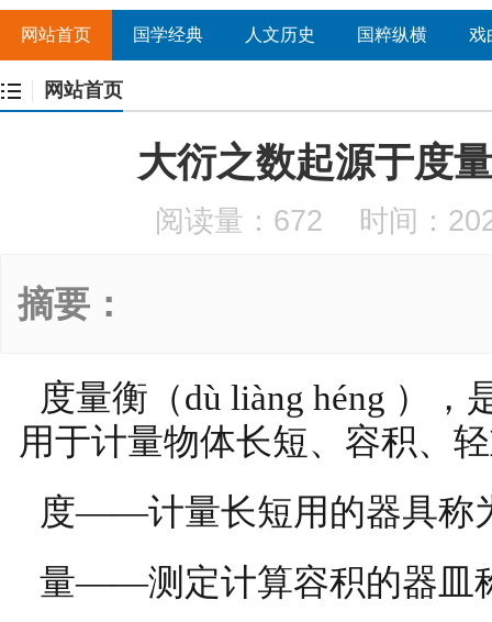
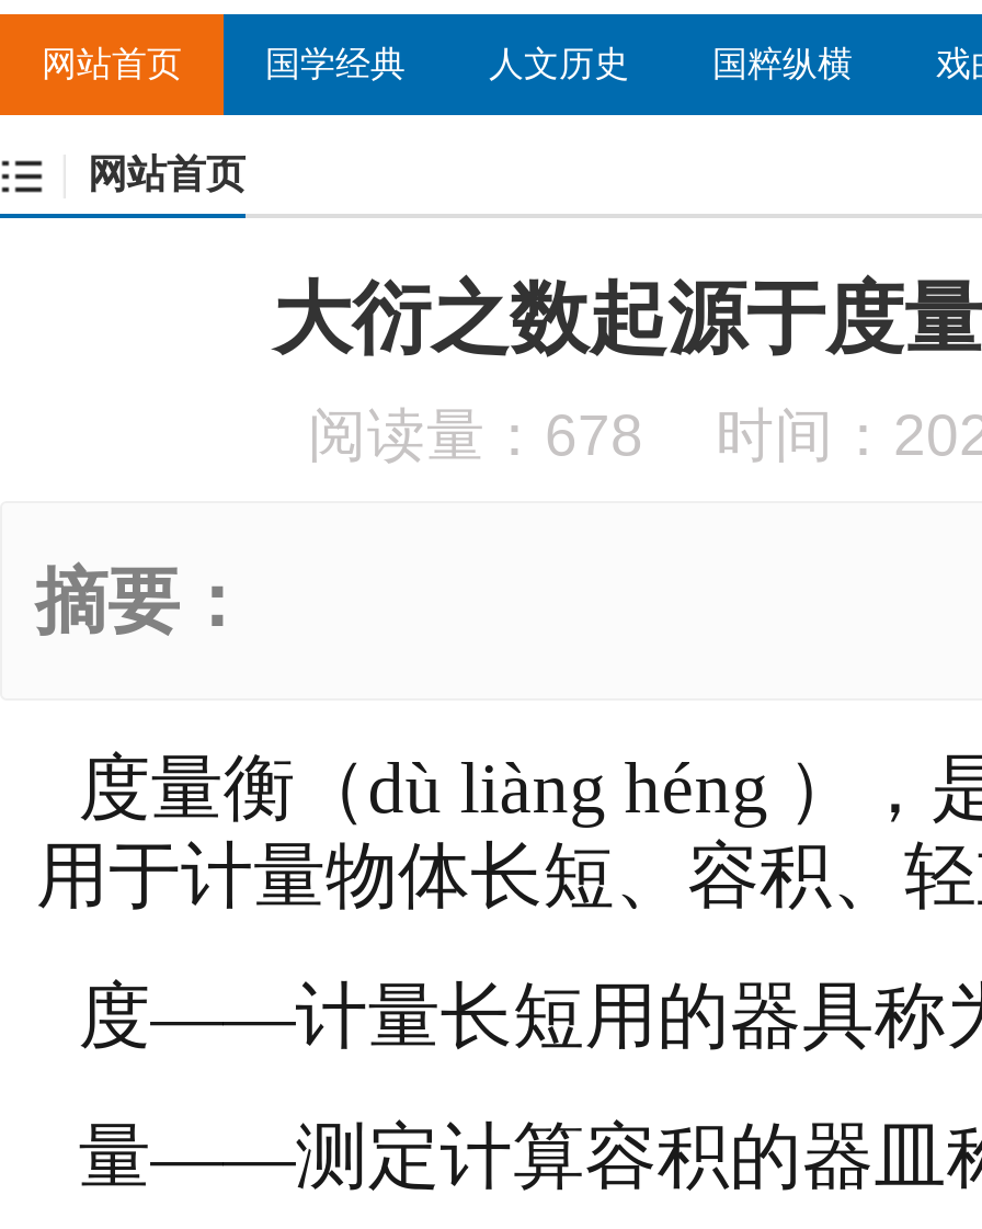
- 阅读量：672
+ 阅读量：678
